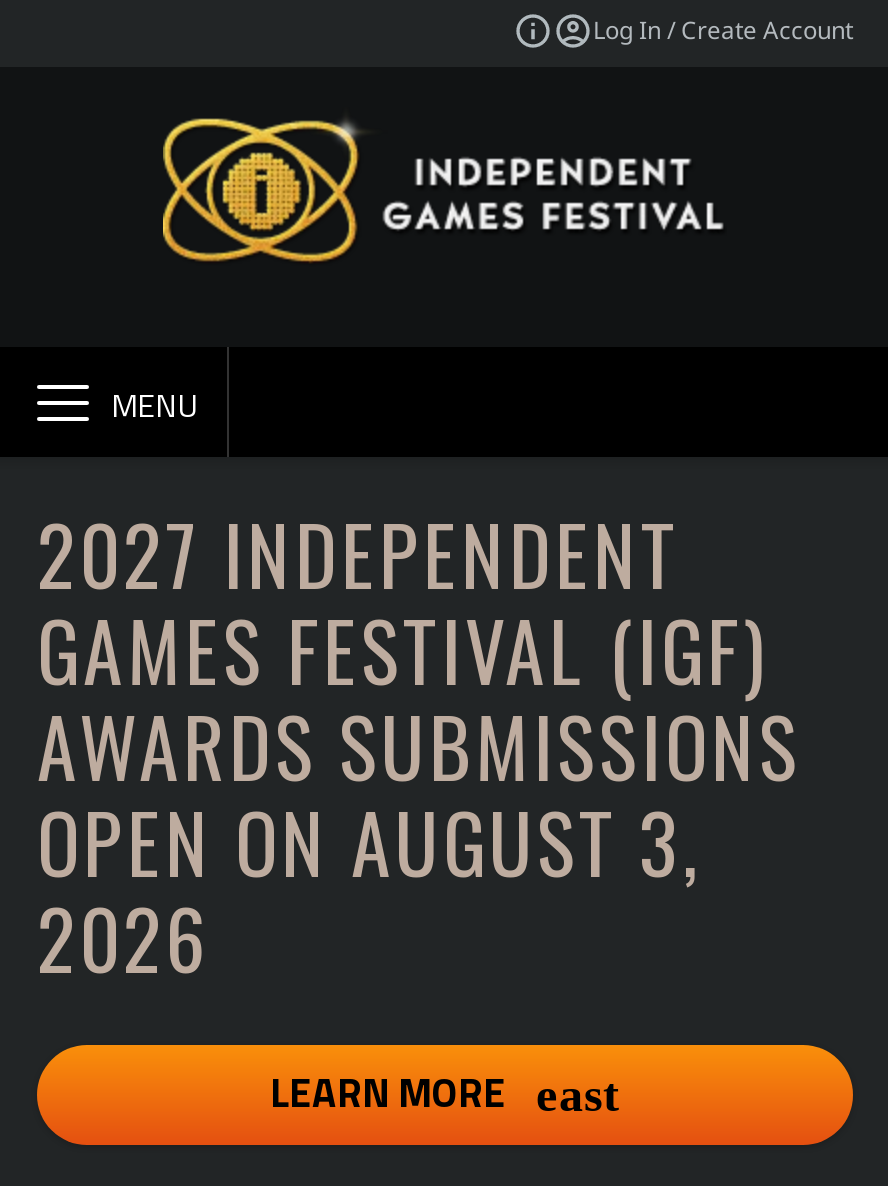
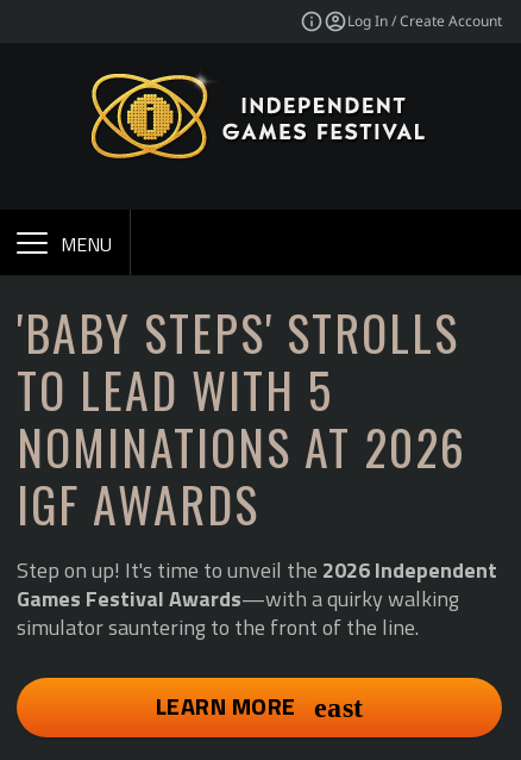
- 2027 INDEPENDENT
- GAMES FESTIVAL (IGF)
- AWARDS SUBMISSIONS
- OPEN ON AUGUST 3,
- 2026
+ 'BABY STEPS' STROLLS
+ TO LEAD WITH 5
+ NOMINATIONS AT 2026
+ IGF AWARDS
+ Step on up! It's time to unveil the 2026 Independent
+ Games Festival Awards—with a quirky walking
+ simulator sauntering to the front of the line.
